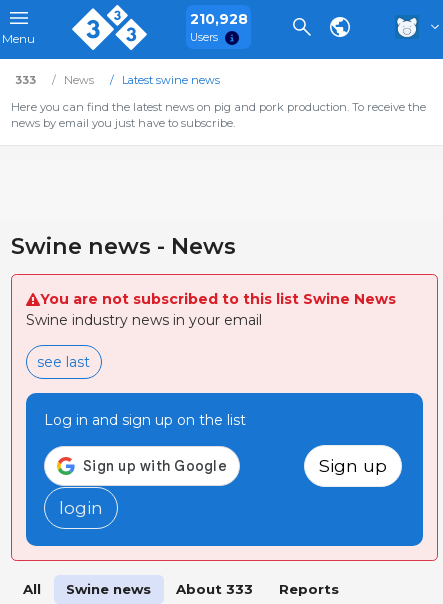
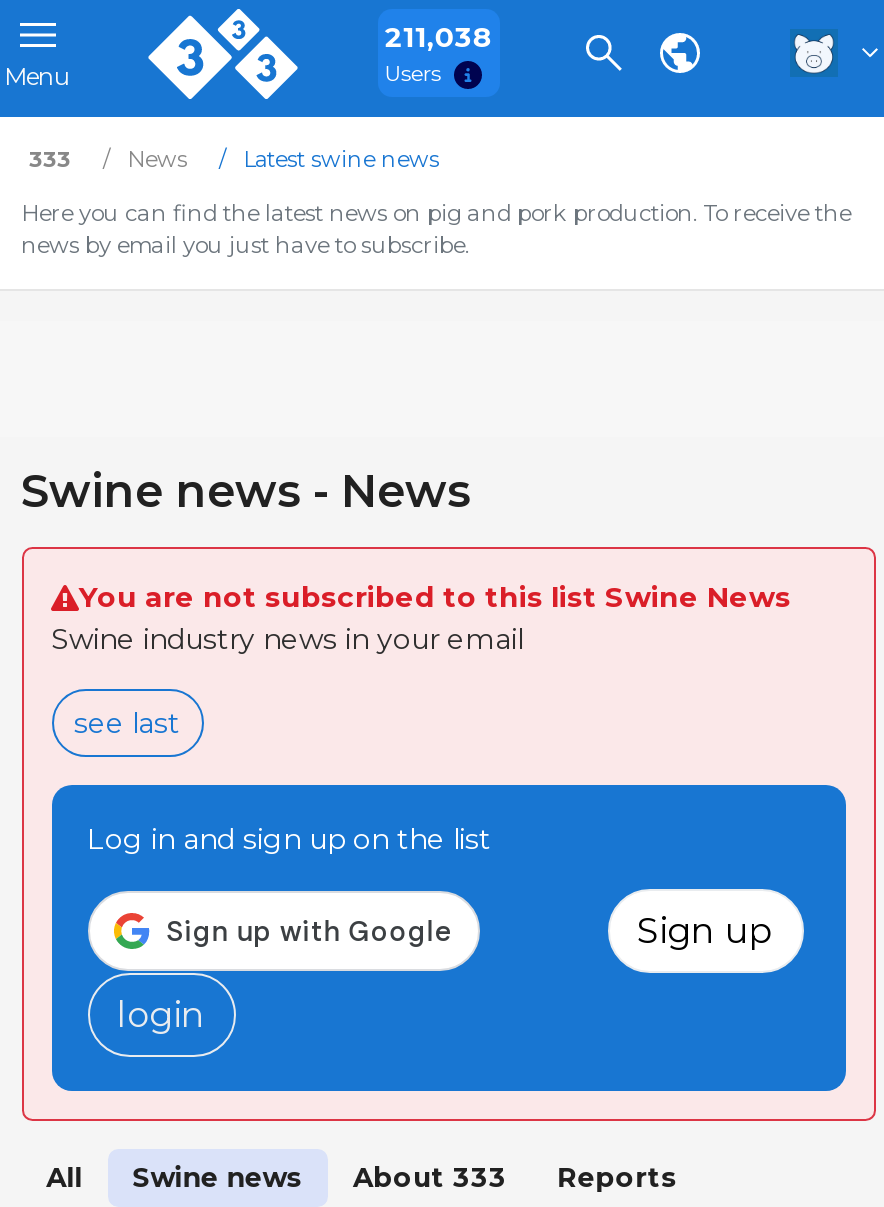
- 210,928
+ 211,038
